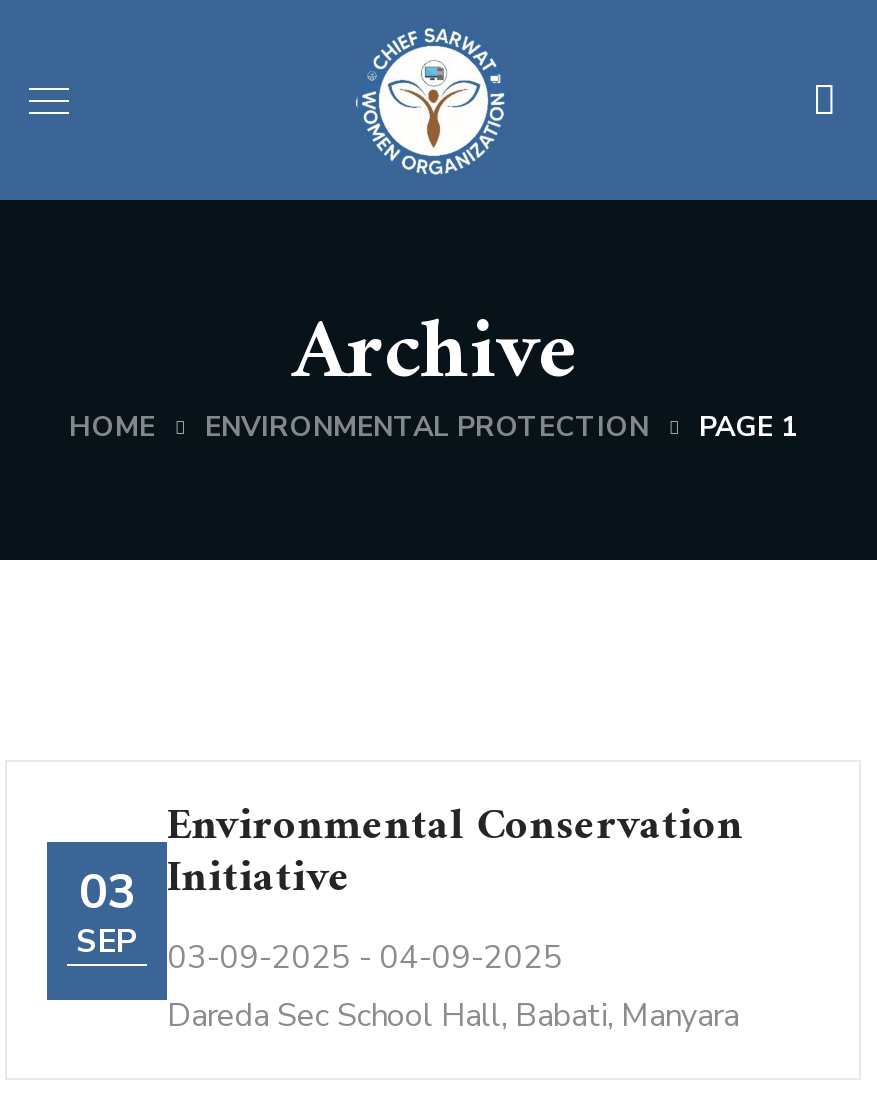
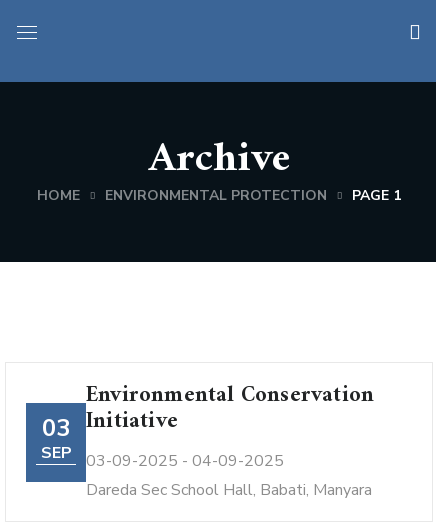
- [image]
